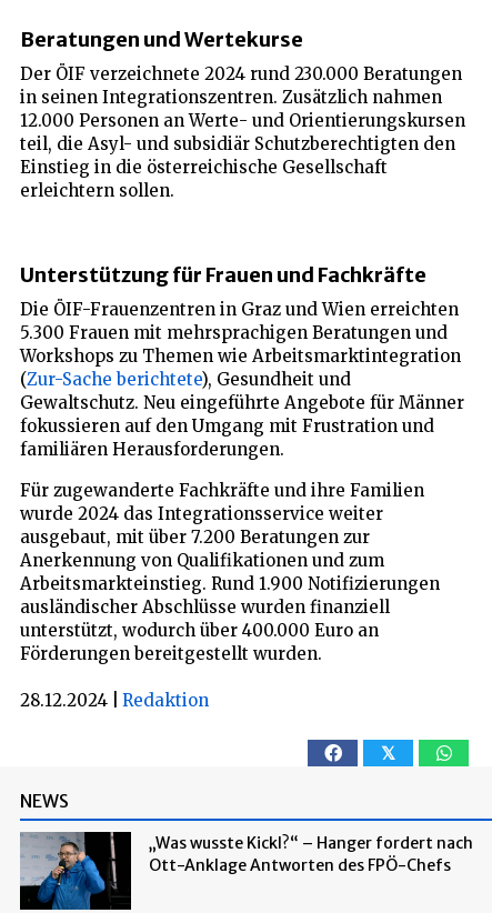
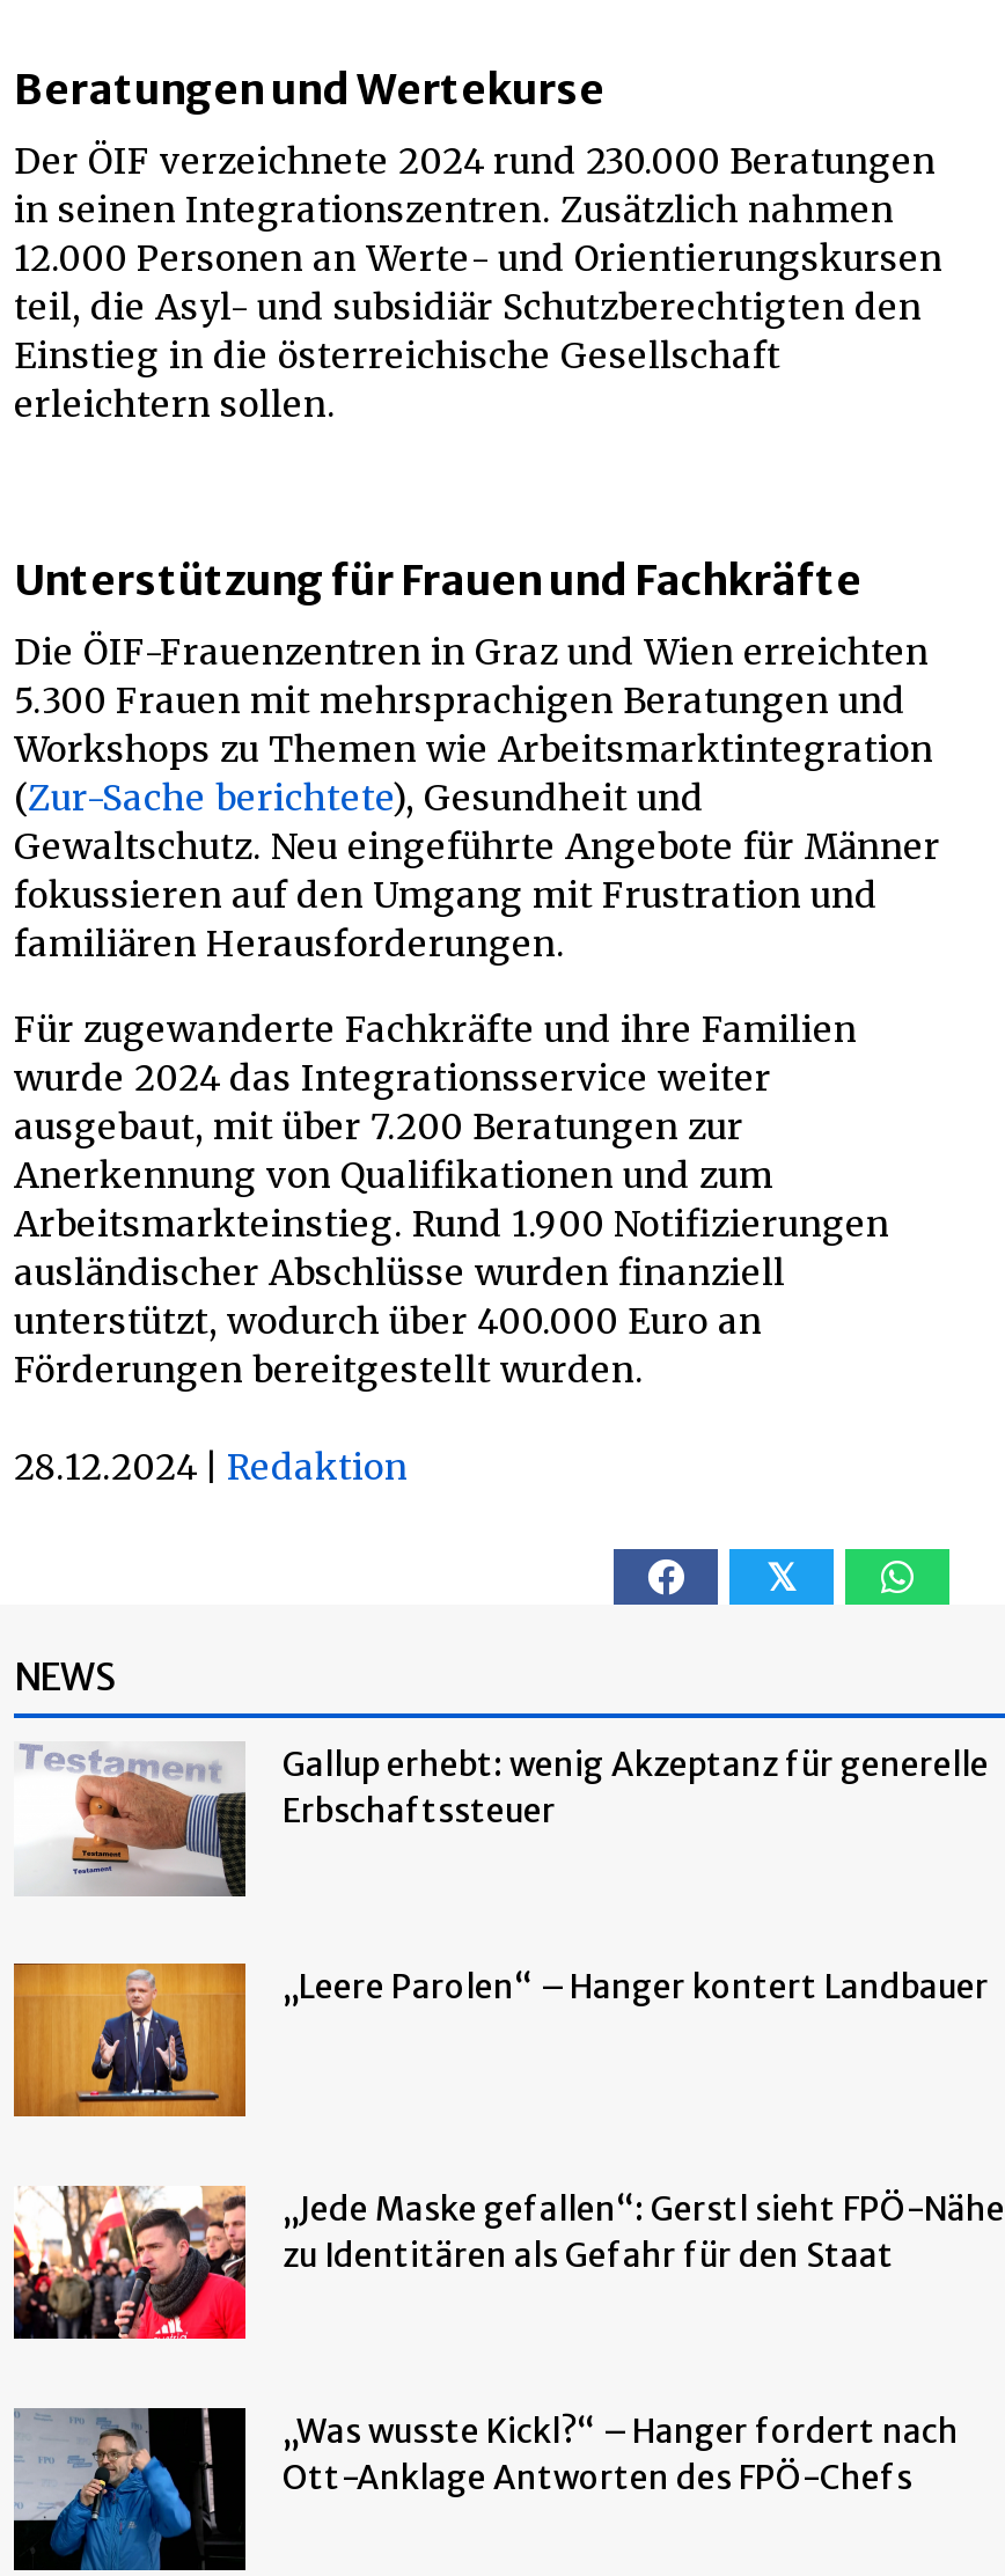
+ [image]
+ „Leere Parolen“ – Hanger kontert Landbauer

+ [image]
+ „Jede Maske gefallen“: Gerstl sieht FPÖ-Nähe
+ zu Identitären als Gefahr für den Staat

+ [image]
+ Gallup erhebt: wenig Akzeptanz für generelle
+ Erbschaftssteuer
